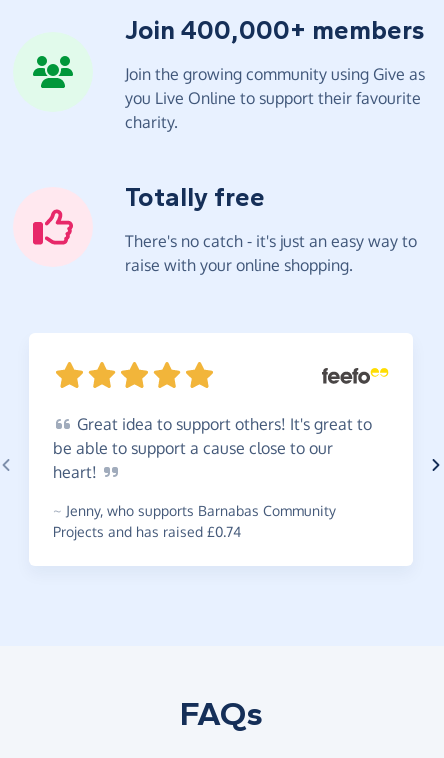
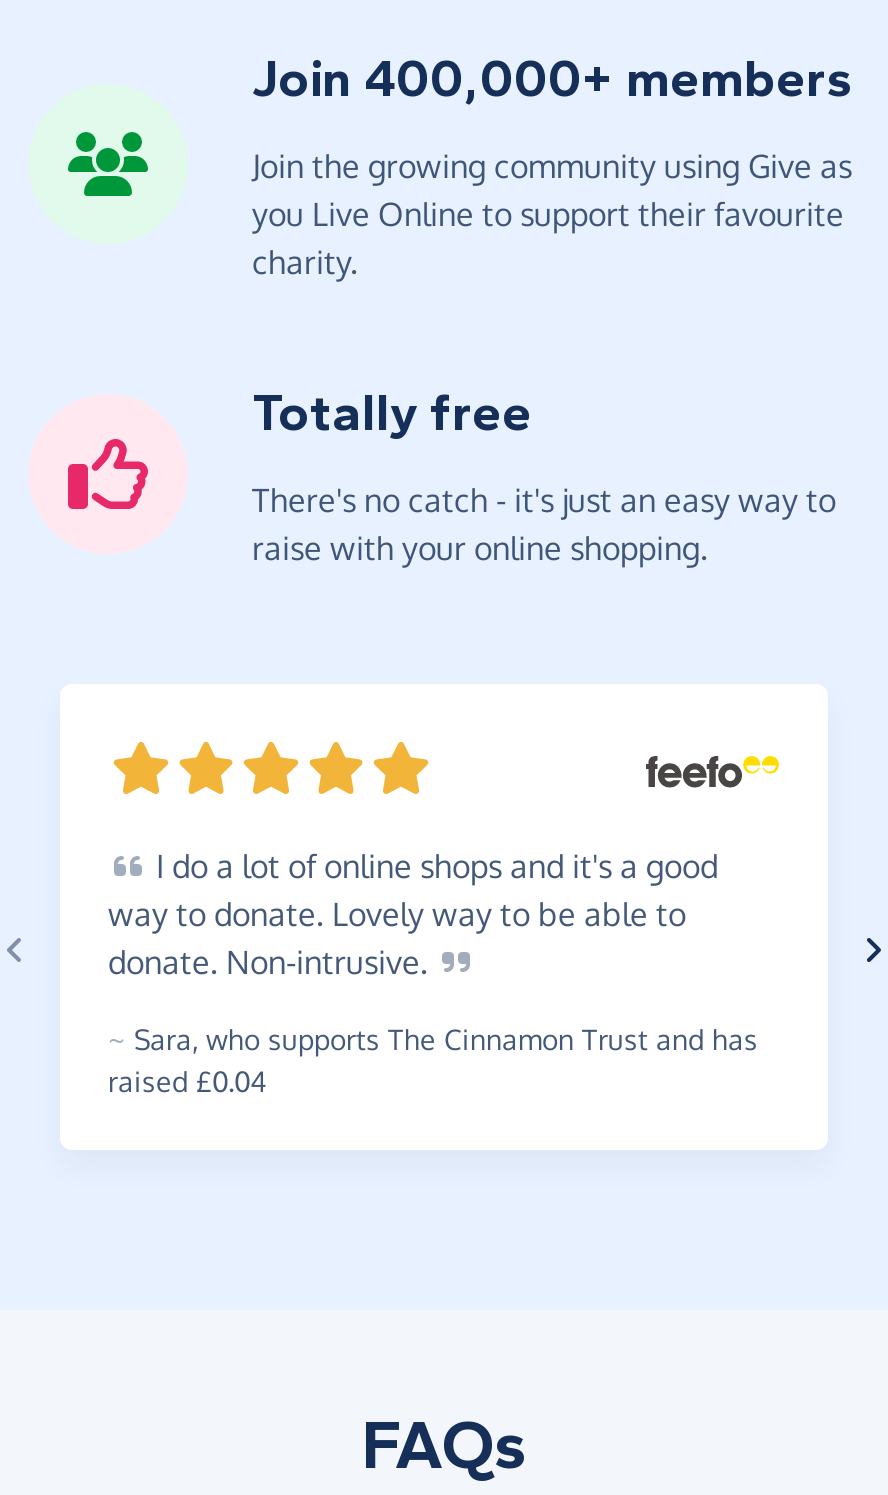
- Great idea to support others! It's great to
- be able to support a cause close to our
- heart!
+ I do a lot of online shops and it's a good
+ way to donate. Lovely way to be able to
+ donate. Non-intrusive.

- ~ Jenny, who supports Barnabas Community
- Projects and has raised £0.74
+ ~ Sara, who supports The Cinnamon Trust and has
+ raised £0.04
